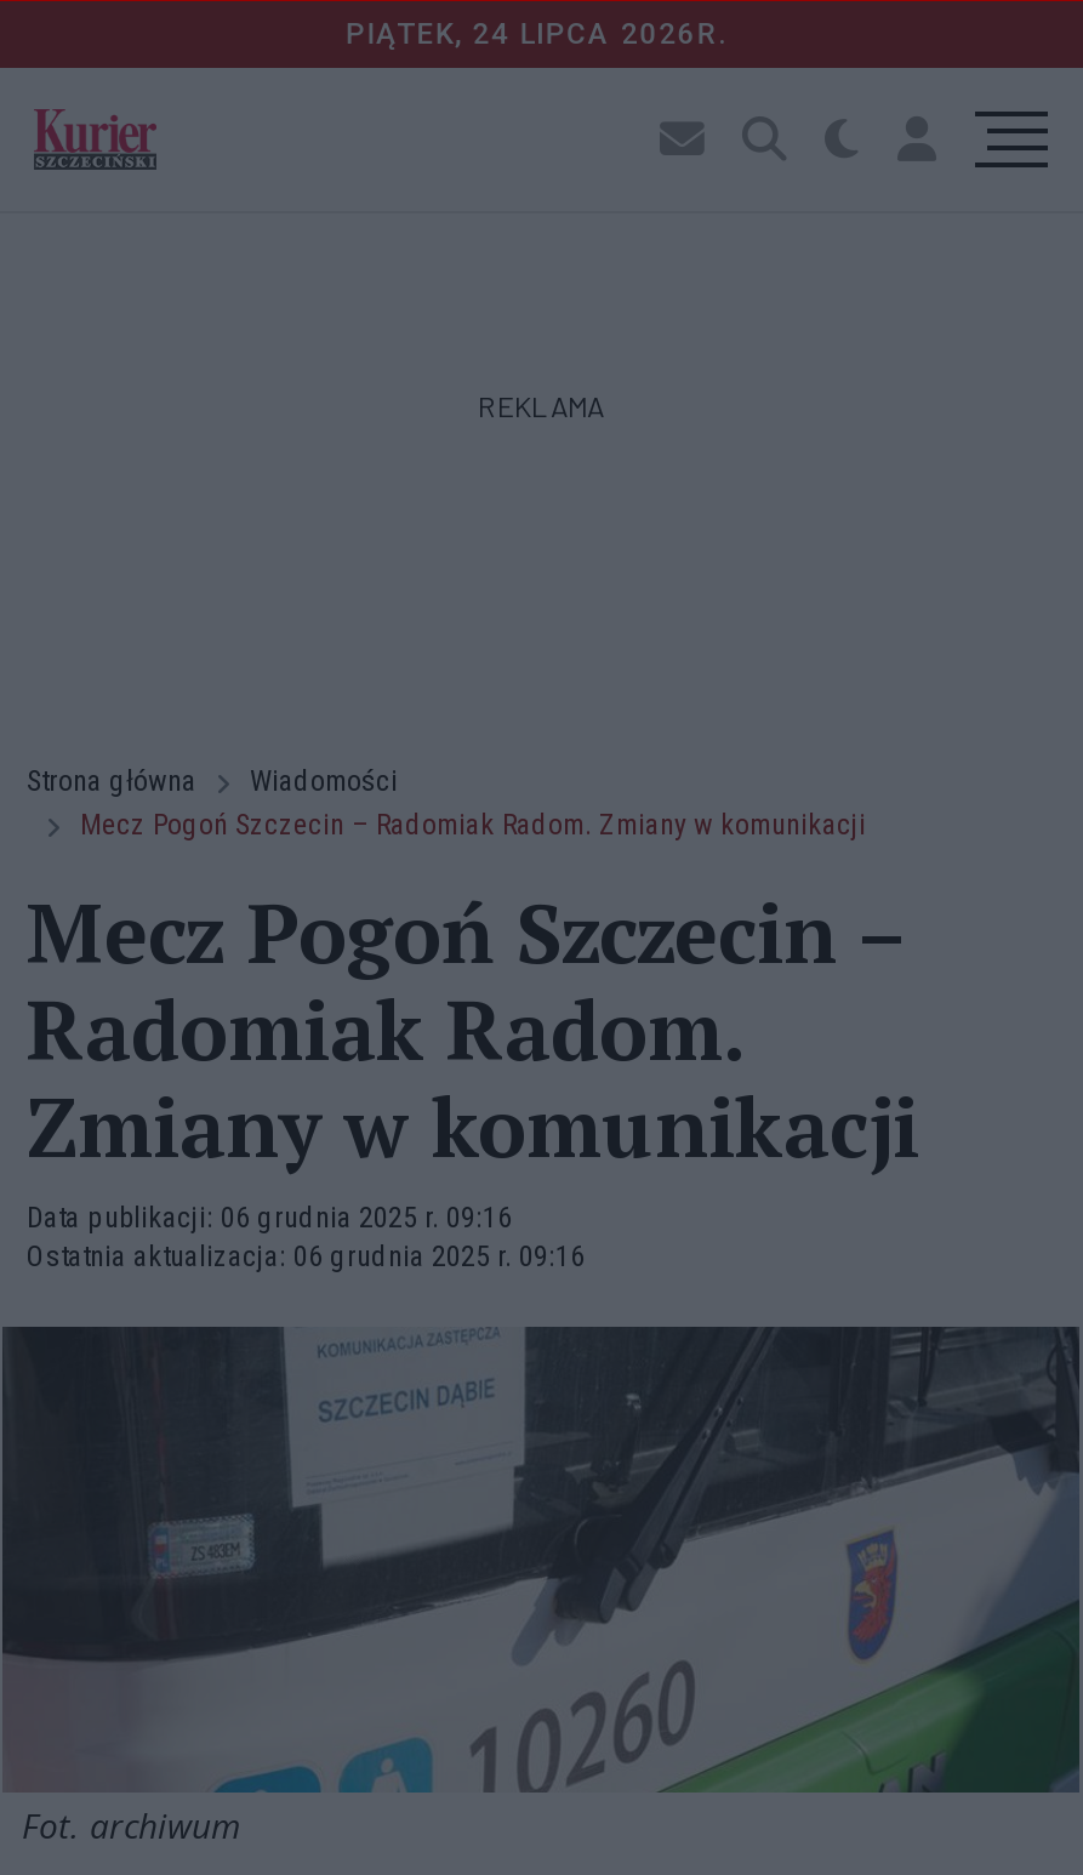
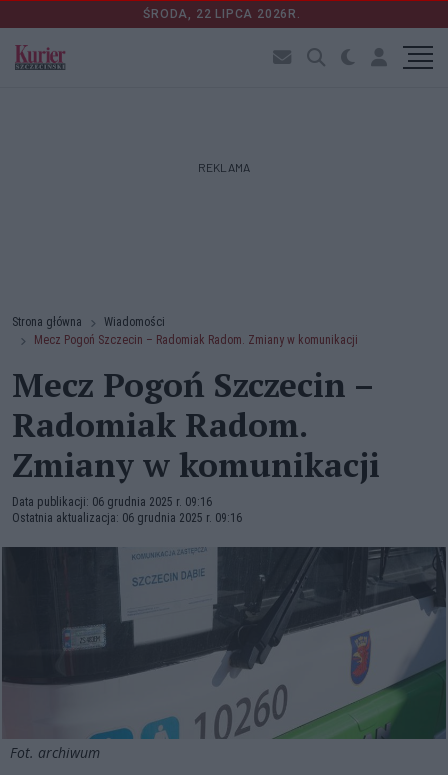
- PIĄTEK, 24 LIPCA 2026R.
+ ŚRODA, 22 LIPCA 2026R.
